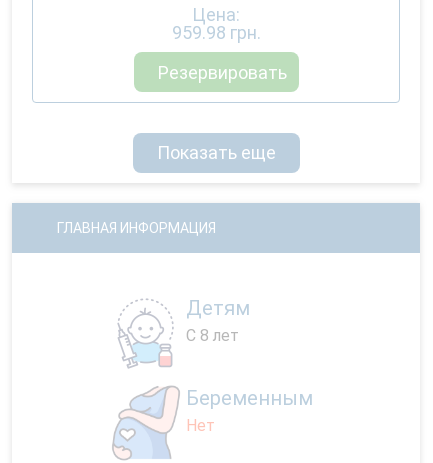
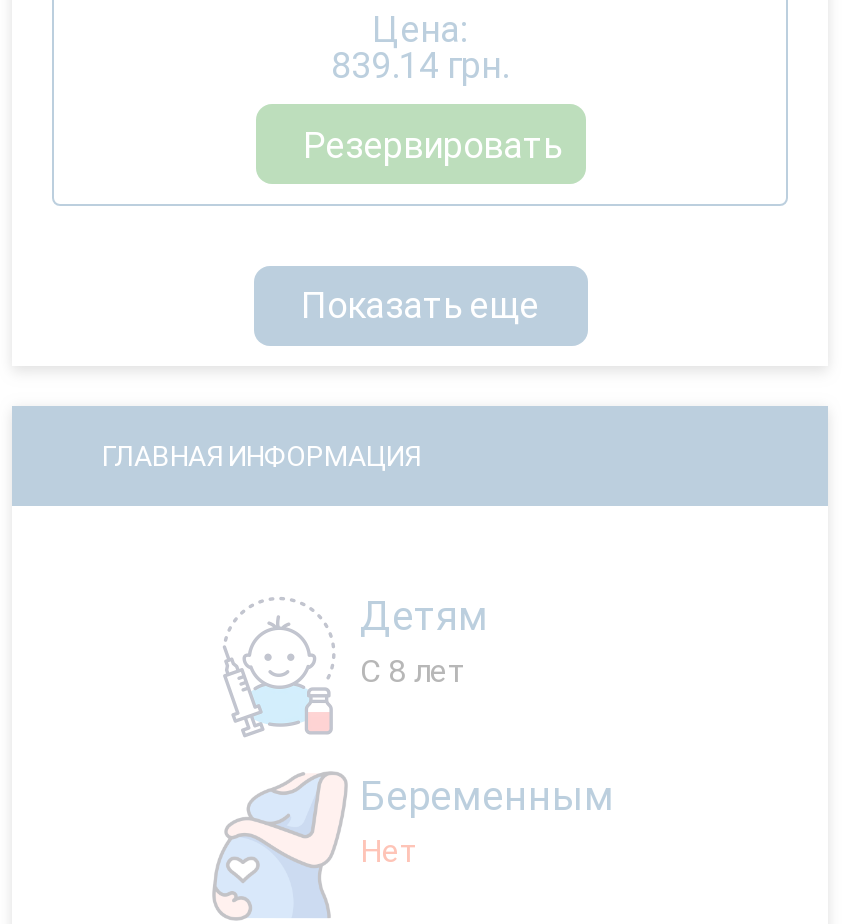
- 959.98 грн.
+ 839.14 грн.
